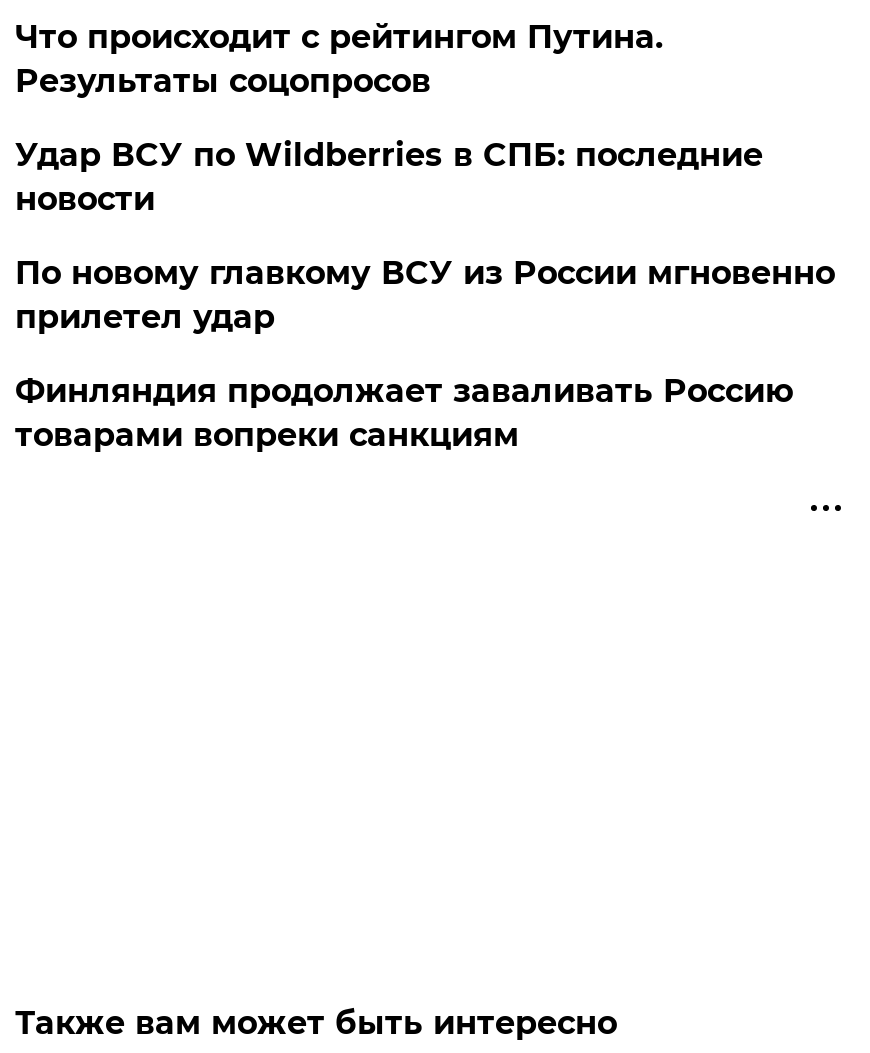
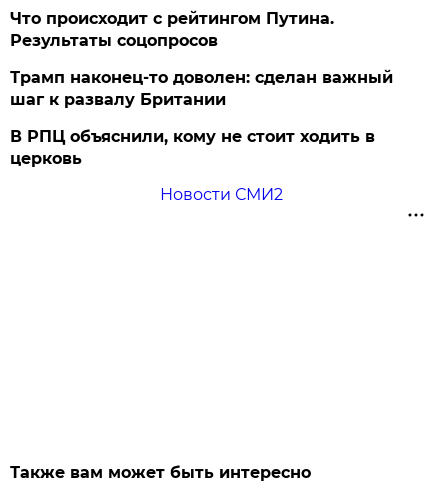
- Удар ВСУ по Wildberries в СПБ: последние
- новости
+ Трамп наконец-то доволен: сделан важный
+ шаг к развалу Британии

- По новому главкому ВСУ из России мгновенно
- прилетел удар
+ В РПЦ объяснили, кому не стоит ходить в
+ церковь

- Финляндия продолжает заваливать Россию
- товарами вопреки санкциям
+ Новости СМИ2
